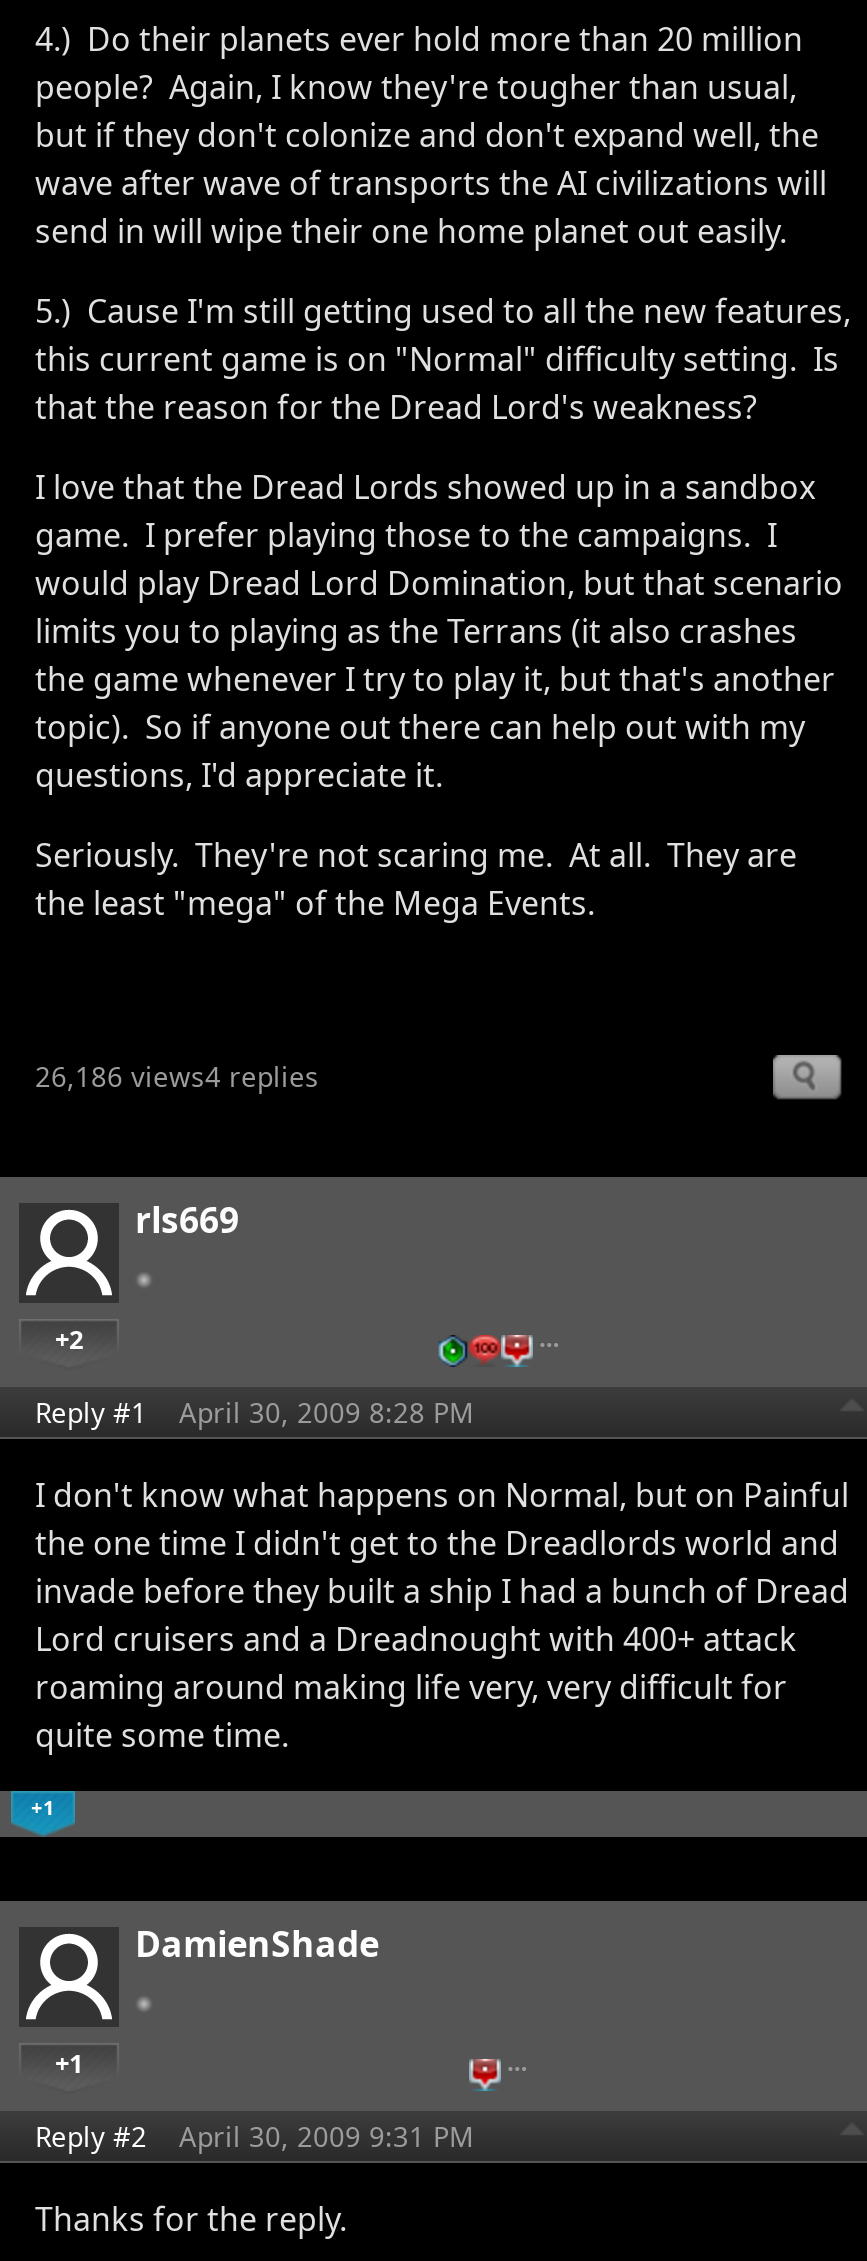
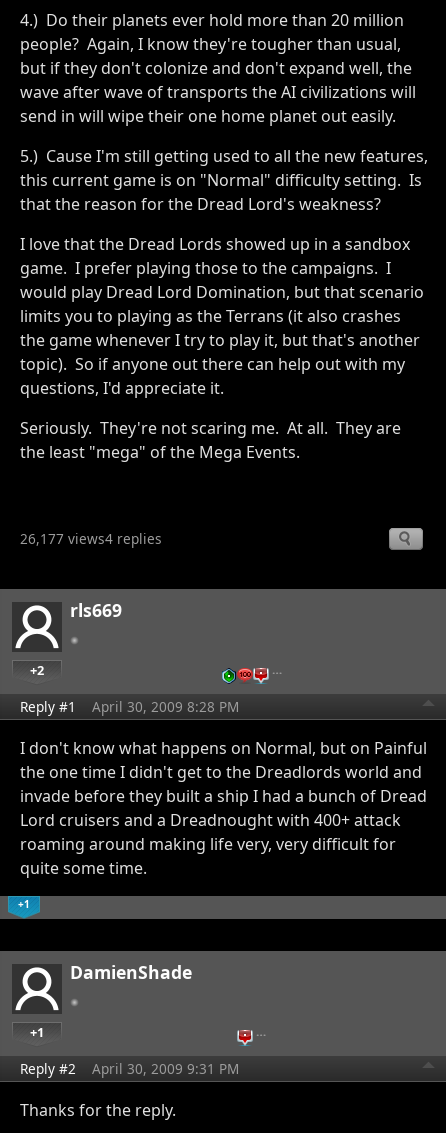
- 26,186 views4 replies
+ 26,177 views4 replies
